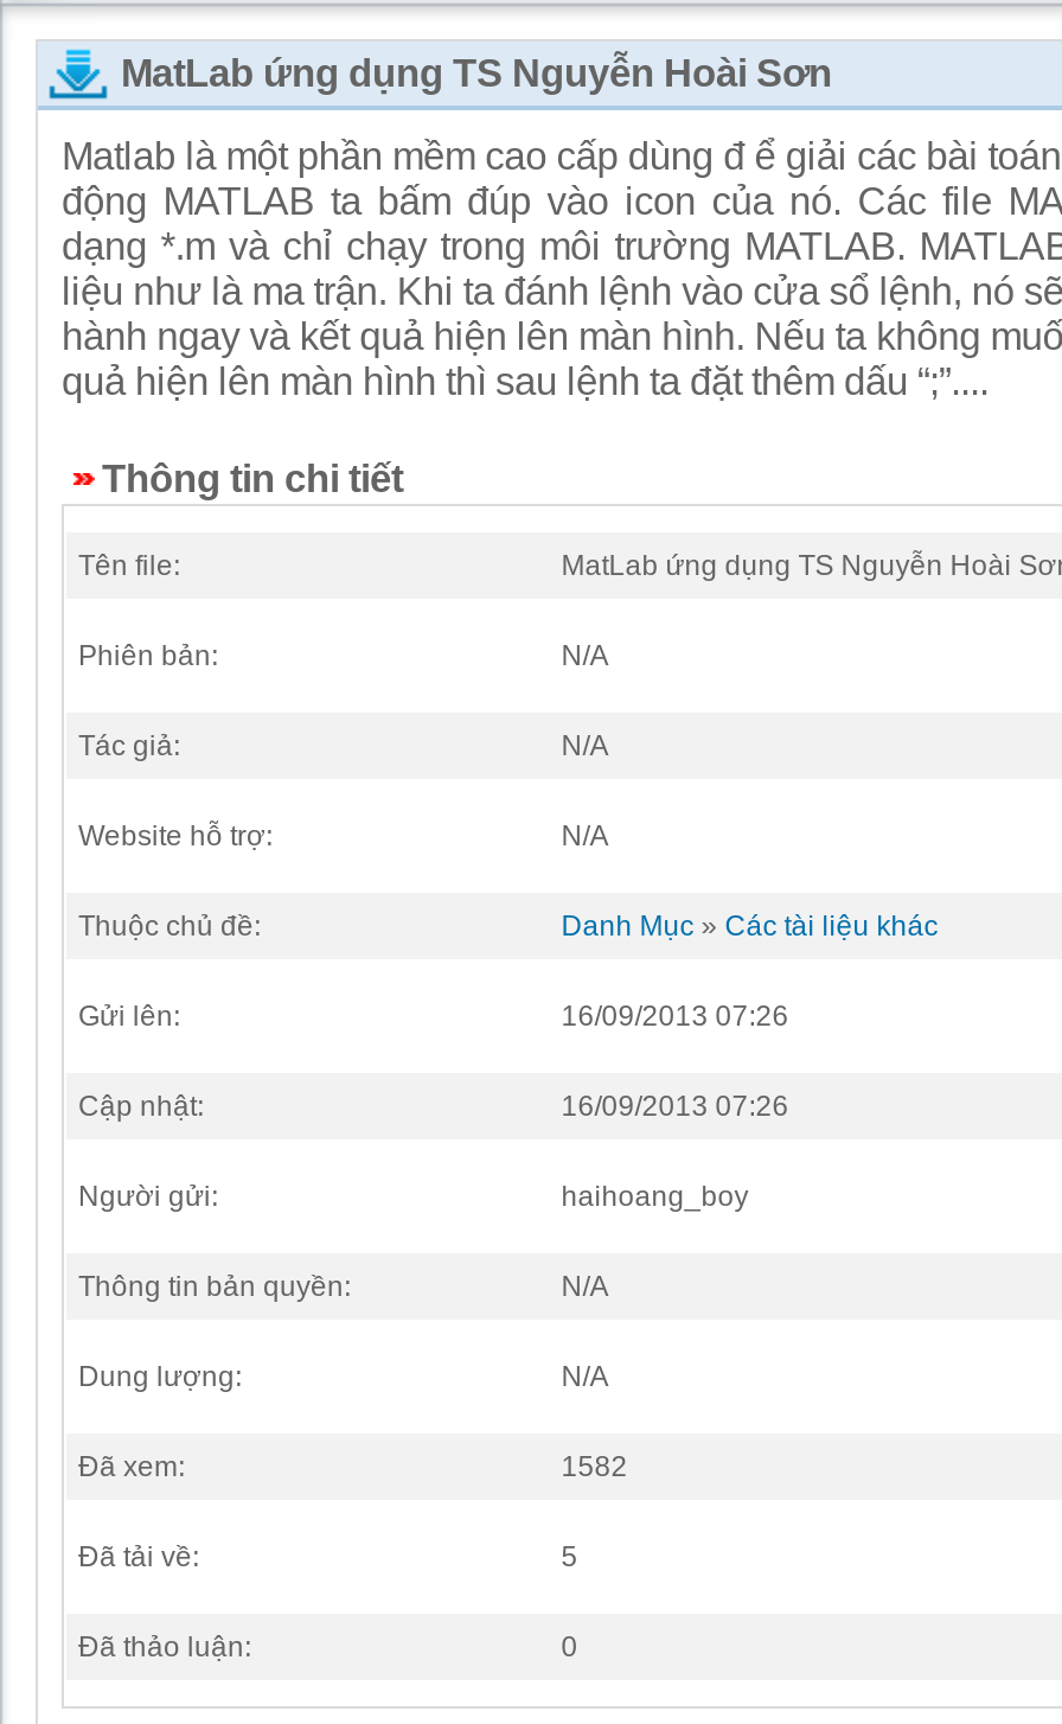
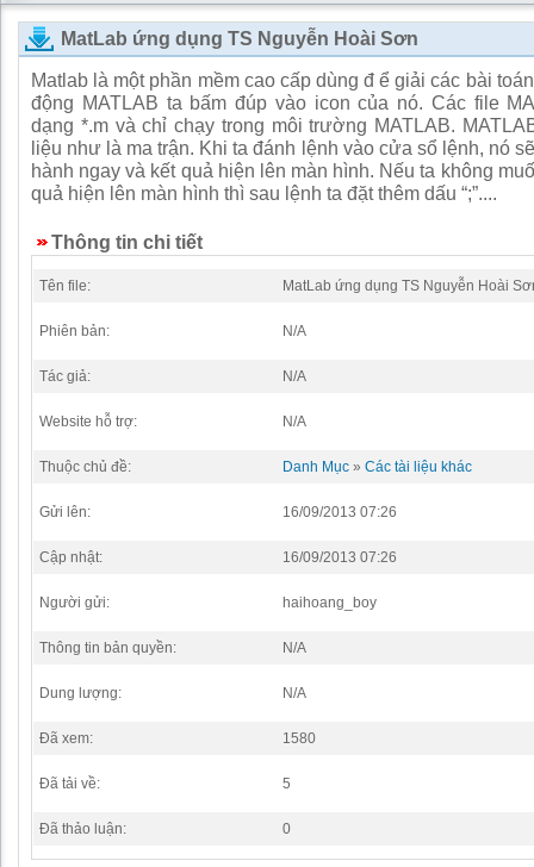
- 1582
+ 1580
